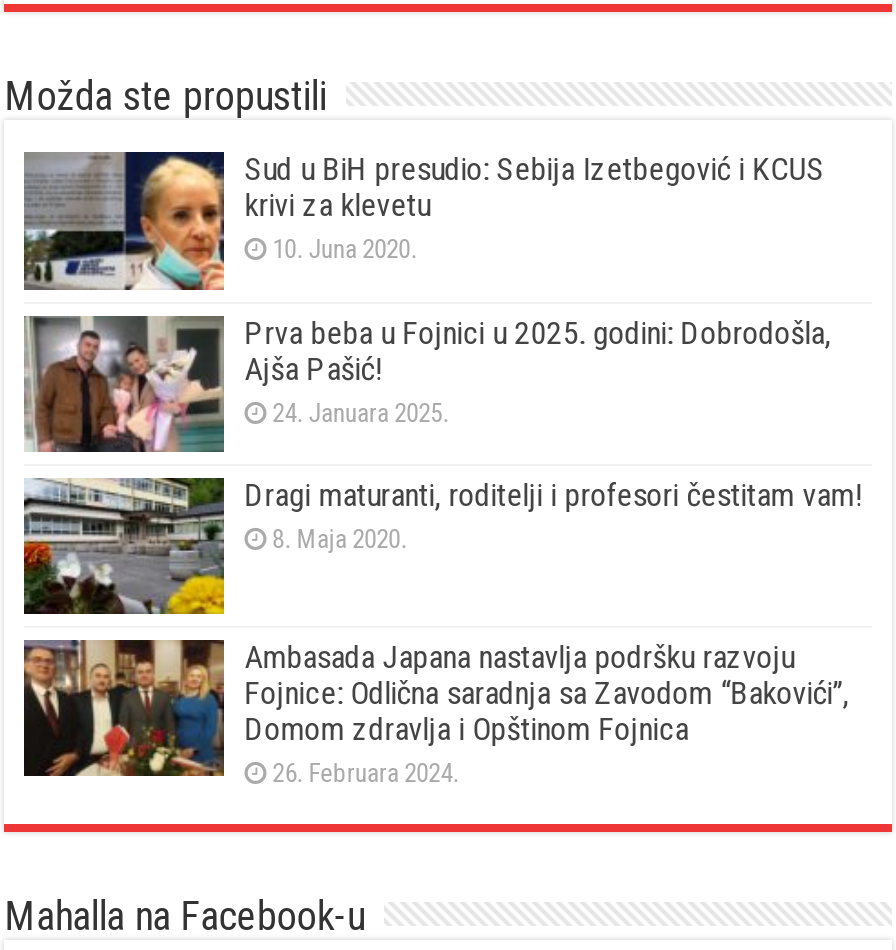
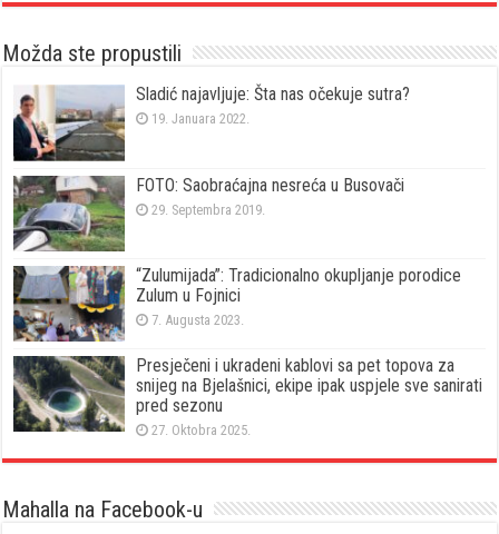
- [image]
- Sud u BiH presudio: Sebija Izetbegović i KCUS
- krivi za klevetu
- 10. Juna 2020.
+ [image]
+ Sladić najavljuje: Šta nas očekuje sutra?
+ 19. Januara 2022.

- [image]
- Prva beba u Fojnici u 2025. godini: Dobrodošla,
- Ajša Pašić!
- 24. Januara 2025.
+ [image]
+ FOTO: Saobraćajna nesreća u Busovači
+ 29. Septembra 2019.

- [image]
- Dragi maturanti, roditelji i profesori čestitam vam!
- 8. Maja 2020.
+ [image]
+ “Zulumijada”: Tradicionalno okupljanje porodice
+ Zulum u Fojnici
+ 7. Augusta 2023.

- [image]
- Ambasada Japana nastavlja podršku razvoju
- Fojnice: Odlična saradnja sa Zavodom “Bakovići”,
- Domom zdravlja i Opštinom Fojnica
- 26. Februara 2024.
+ [image]
+ Presječeni i ukradeni kablovi sa pet topova za
+ snijeg na Bjelašnici, ekipe ipak uspjele sve sanirati
+ pred sezonu
+ 27. Oktobra 2025.
